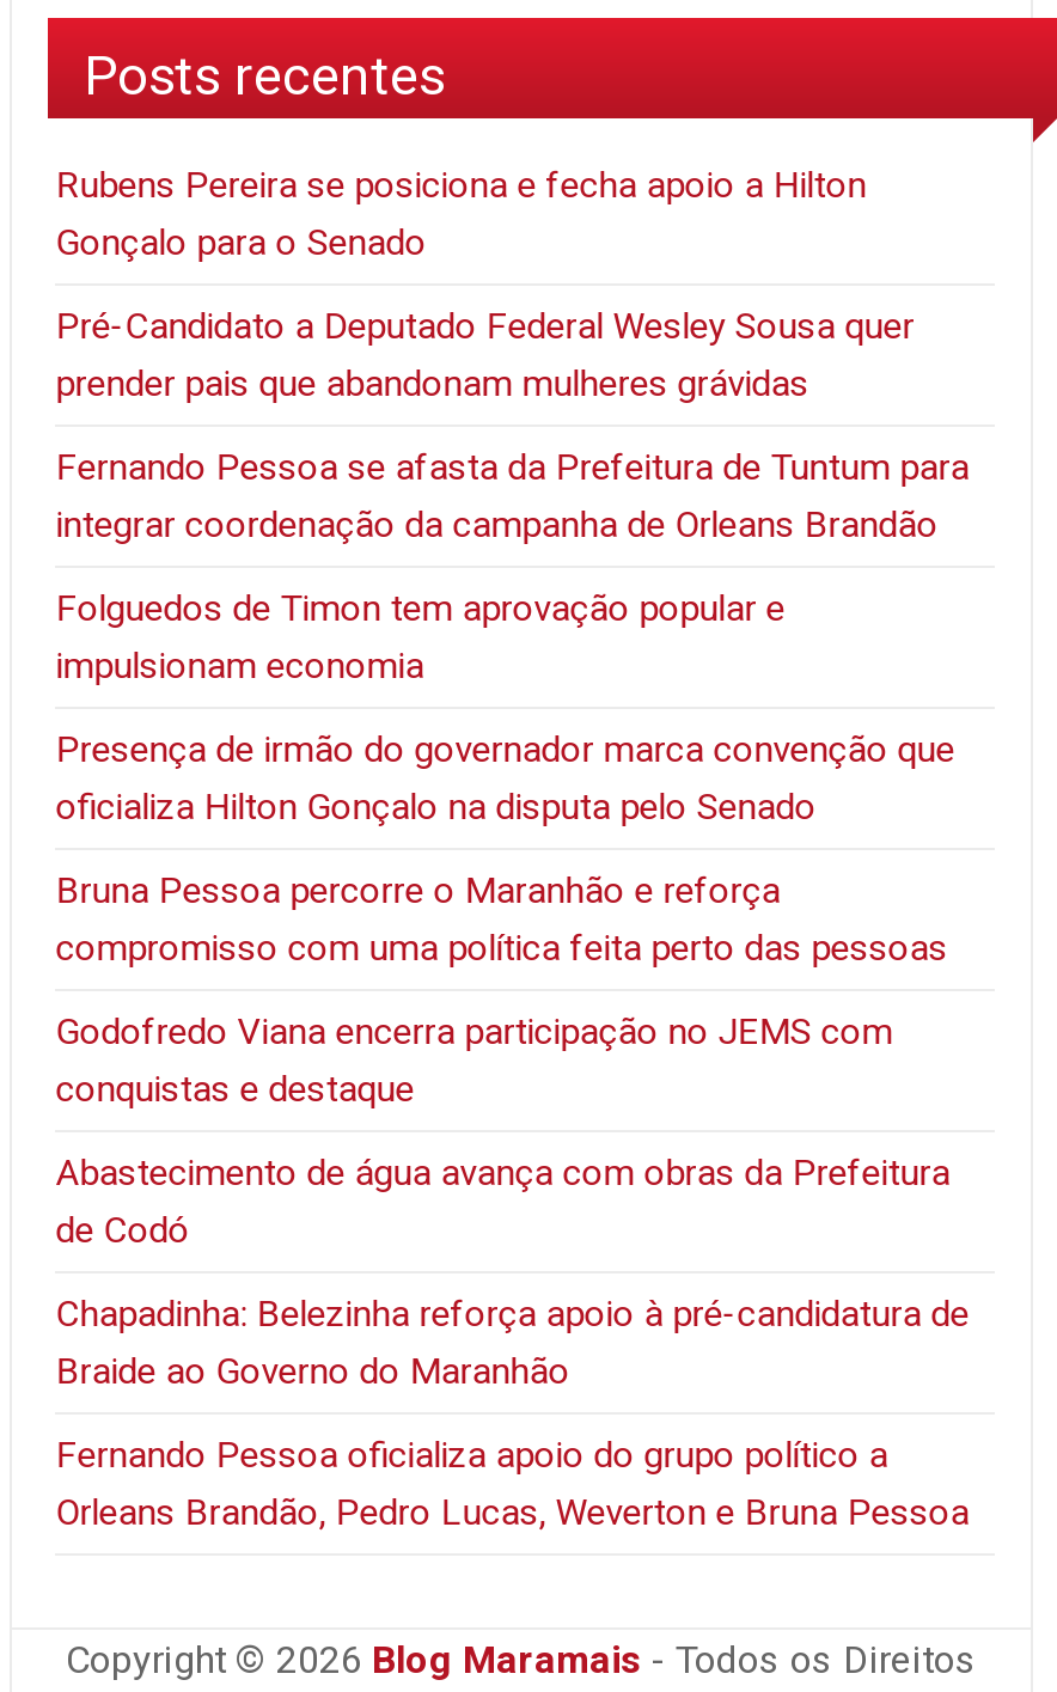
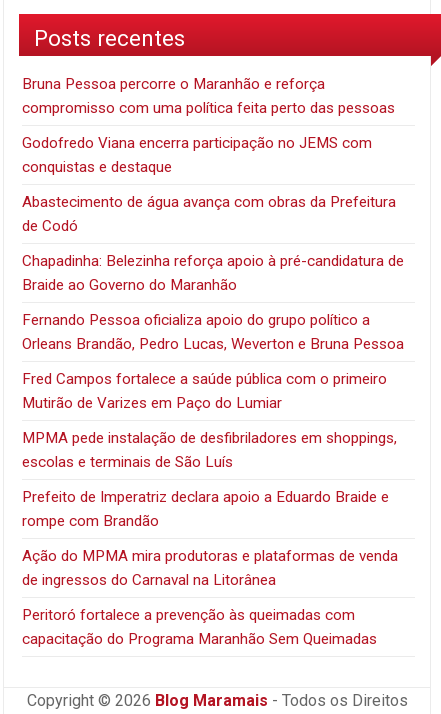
- Rubens Pereira se posiciona e fecha apoio a Hilton
- Gonçalo para o Senado
- Pré-Candidato a Deputado Federal Wesley Sousa quer
- prender pais que abandonam mulheres grávidas
- Fernando Pessoa se afasta da Prefeitura de Tuntum para
- integrar coordenação da campanha de Orleans Brandão
- Folguedos de Timon tem aprovação popular e
- impulsionam economia
- Presença de irmão do governador marca convenção que
- oficializa Hilton Gonçalo na disputa pelo Senado

moved up: Bruna Pessoa percorre o Maranhão e reforça | compromisso com uma política feita perto das pessoas | Godofredo Viana encerra participação no JEMS com | ... | Fernando Pessoa oficializa apoio do grupo político a | Orleans Brandão, Pedro Lucas, Weverton e Bruna Pessoa

+ Fred Campos fortalece a saúde pública com o primeiro
+ Mutirão de Varizes em Paço do Lumiar
+ MPMA pede instalação de desfibriladores em shoppings,
+ escolas e terminais de São Luís
+ Prefeito de Imperatriz declara apoio a Eduardo Braide e
+ rompe com Brandão
+ Ação do MPMA mira produtoras e plataformas de venda
+ de ingressos do Carnaval na Litorânea
+ Peritoró fortalece a prevenção às queimadas com
+ capacitação do Programa Maranhão Sem Queimadas
